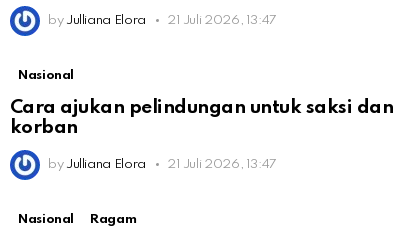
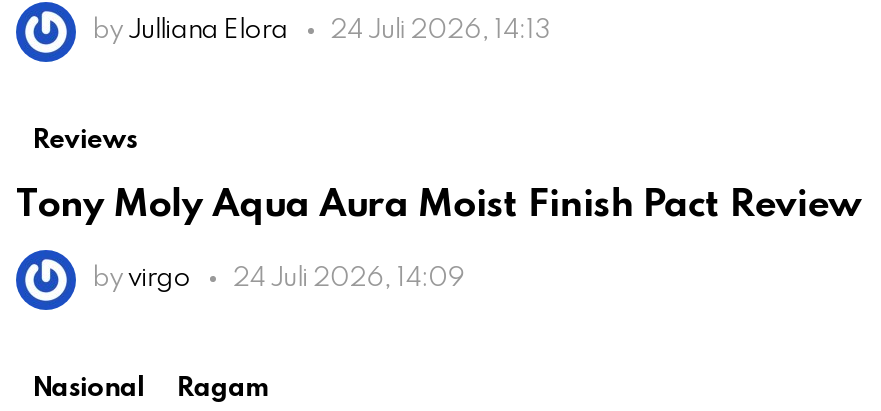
- by Julliana Elora 21 Juli 2026, 13:47
+ by Julliana Elora 24 Juli 2026, 14:13

- Nasional
+ Reviews

- Cara ajukan pelindungan untuk saksi dan
- korban
+ Tony Moly Aqua Aura Moist Finish Pact Review

- by Julliana Elora
- 21 Juli 2026, 13:47
+ by virgo
+ 24 Juli 2026, 14:09
